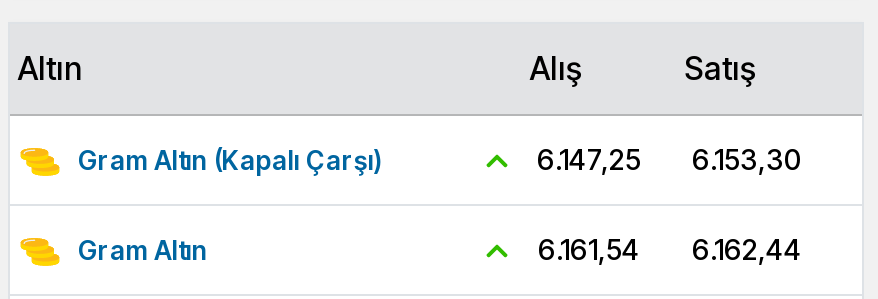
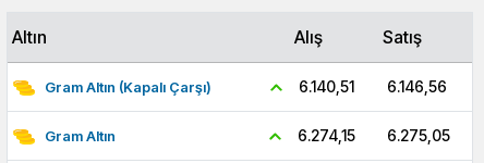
- 6.147,25
+ 6.140,51

- 6.153,30
+ 6.146,56

- 6.161,54
+ 6.274,15

- 6.162,44
+ 6.275,05
